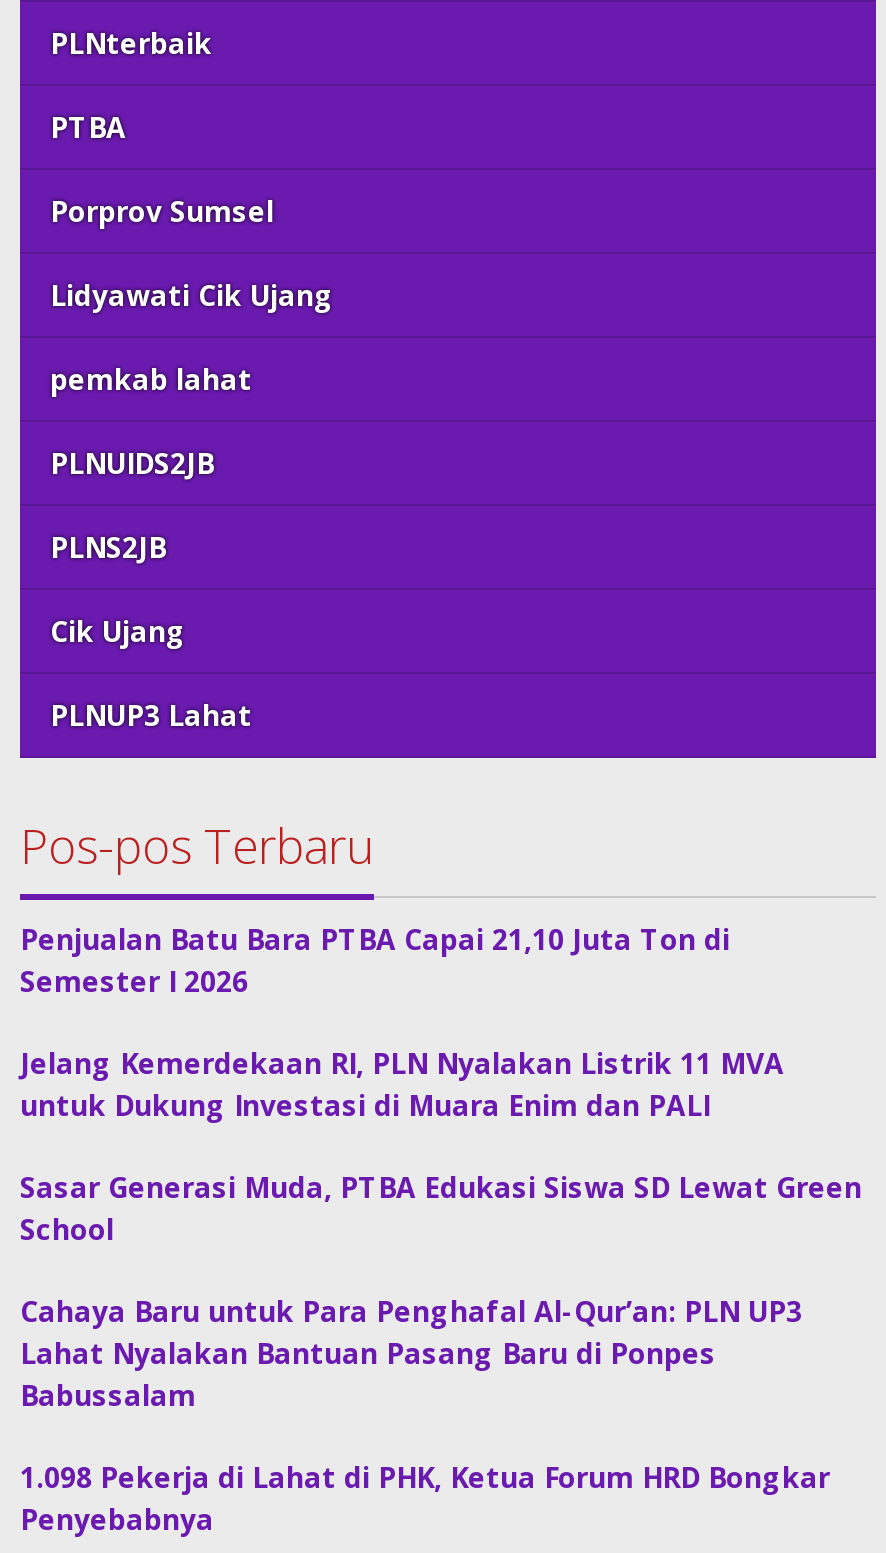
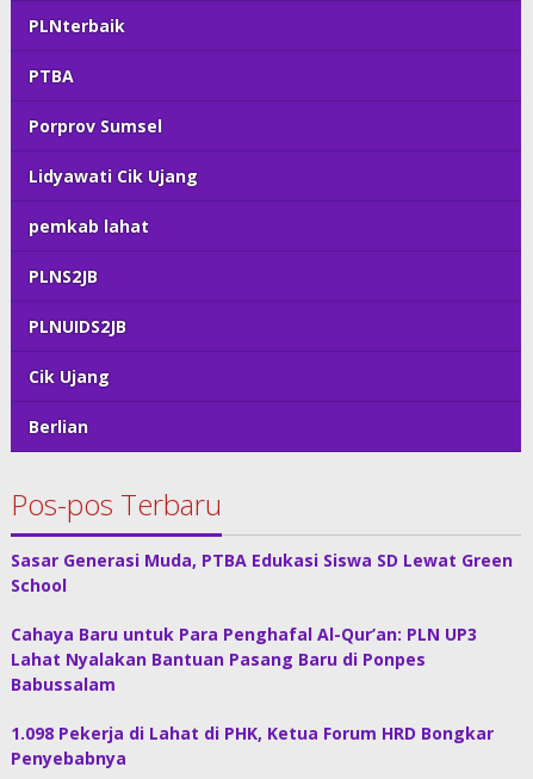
- PLNUIDS2JB

+ PLNUIDS2JB

- PLNUP3 Lahat
+ Berlian

- Penjualan Batu Bara PTBA Capai 21,10 Juta Ton di
- Semester I 2026
- Jelang Kemerdekaan RI, PLN Nyalakan Listrik 11 MVA
- untuk Dukung Investasi di Muara Enim dan PALI
